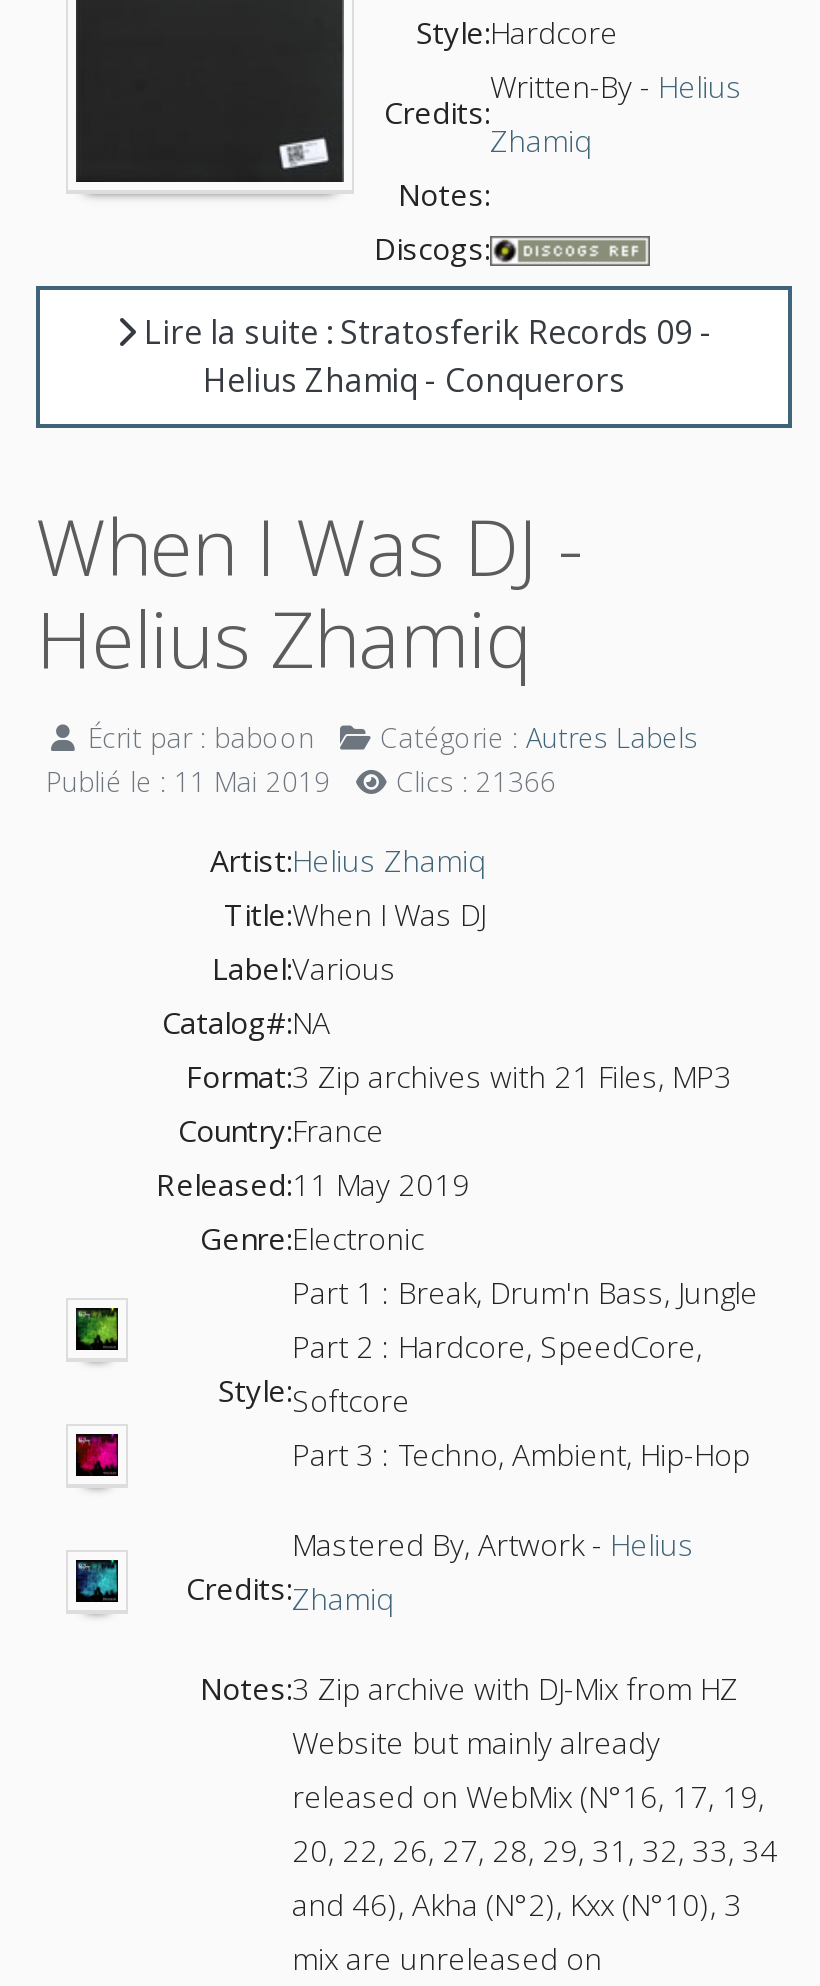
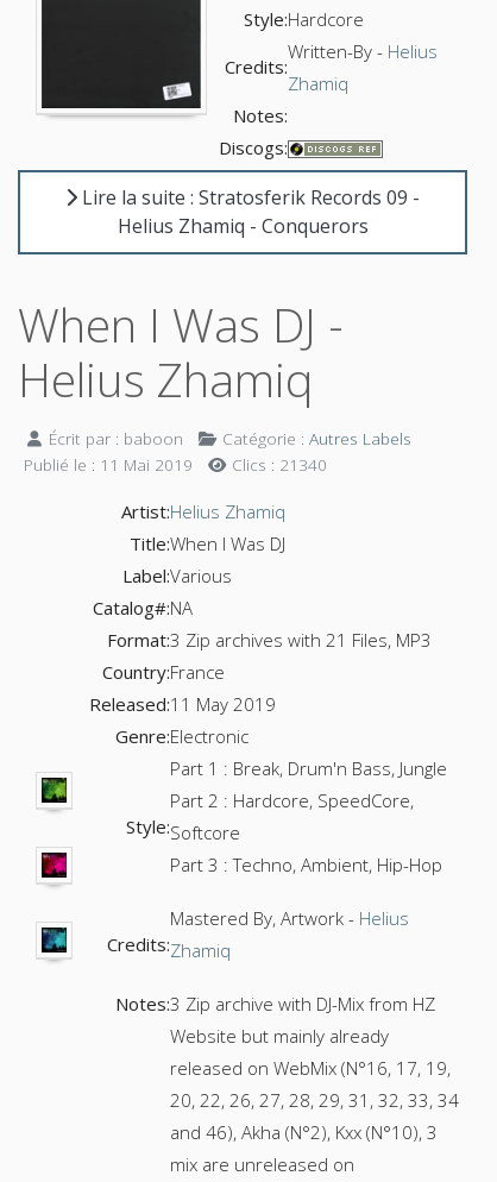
- Publié le : 11 Mai 2019 Clics : 21366
+ Publié le : 11 Mai 2019 Clics : 21340
